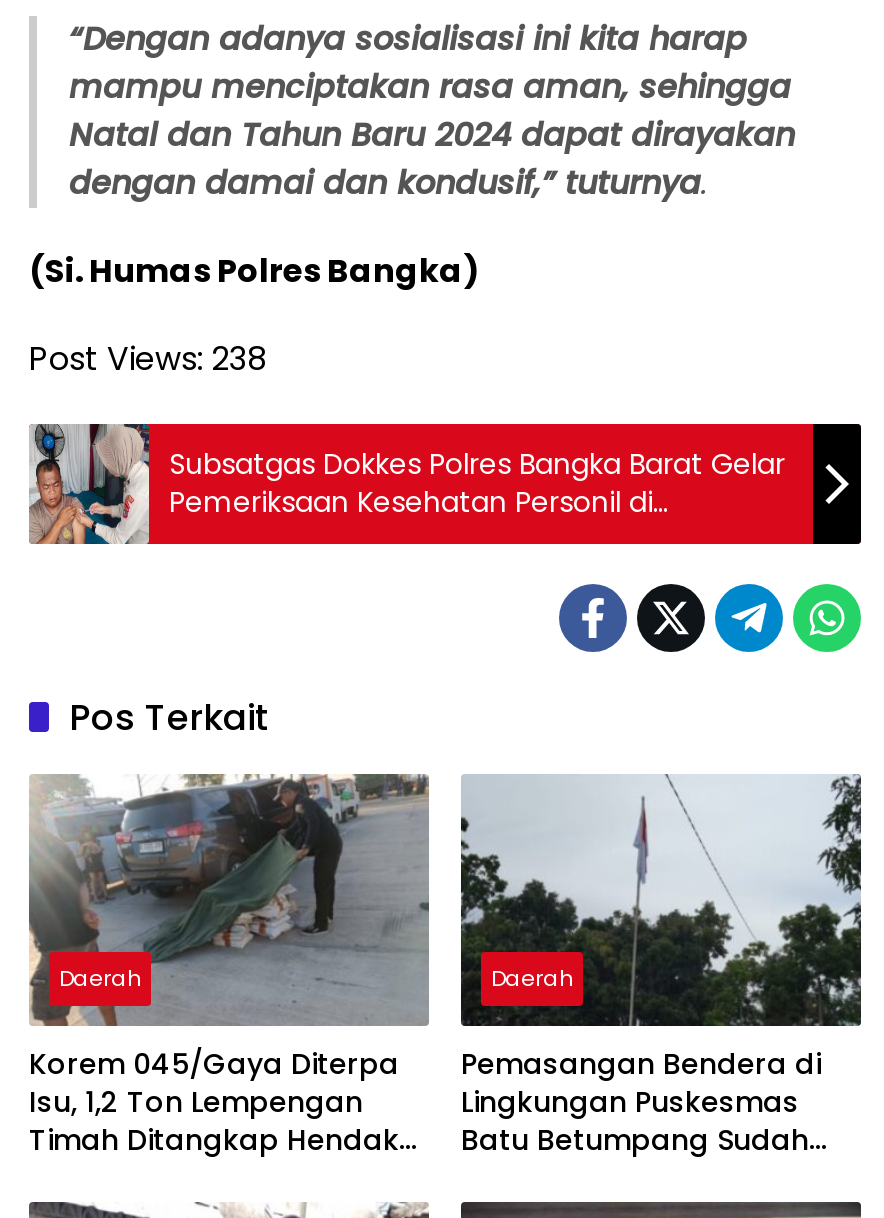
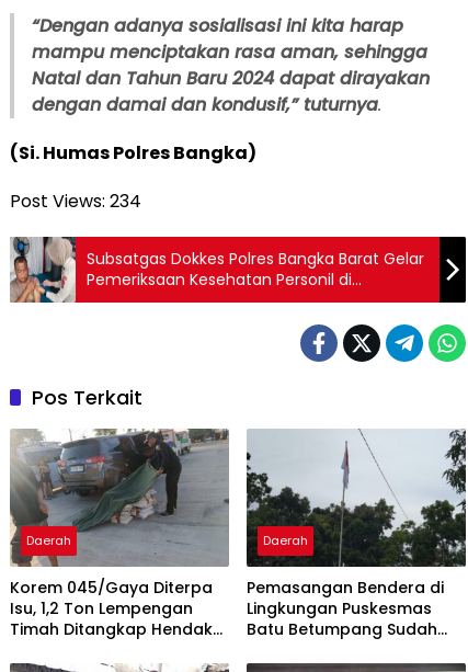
- Post Views: 238
+ Post Views: 234
